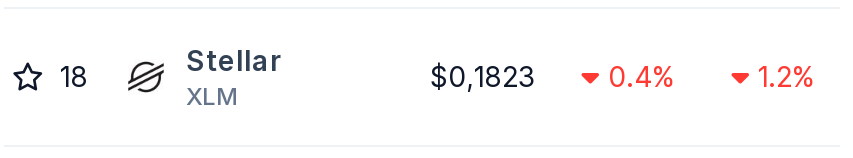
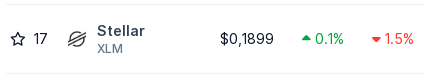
- 18
+ 17

- $0,1823
+ $0,1899

- 0.4%
+ 0.1%

- 1.2%
+ 1.5%
